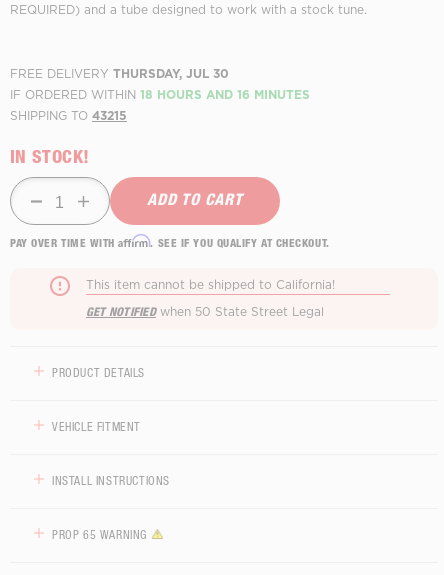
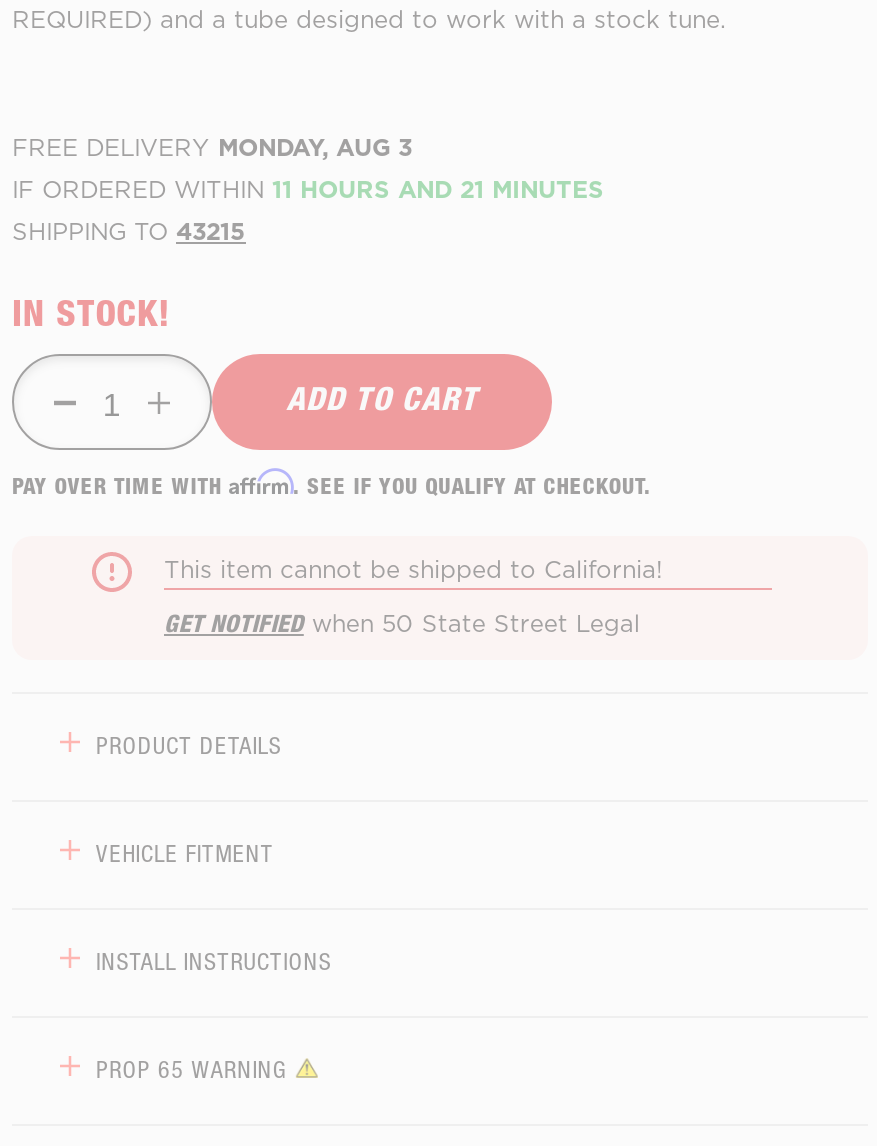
- FREE DELIVERY THURSDAY, JUL 30
+ FREE DELIVERY MONDAY, AUG 3

- IF ORDERED WITHIN 18 HOURS AND 16 MINUTES
+ IF ORDERED WITHIN 11 HOURS AND 21 MINUTES
